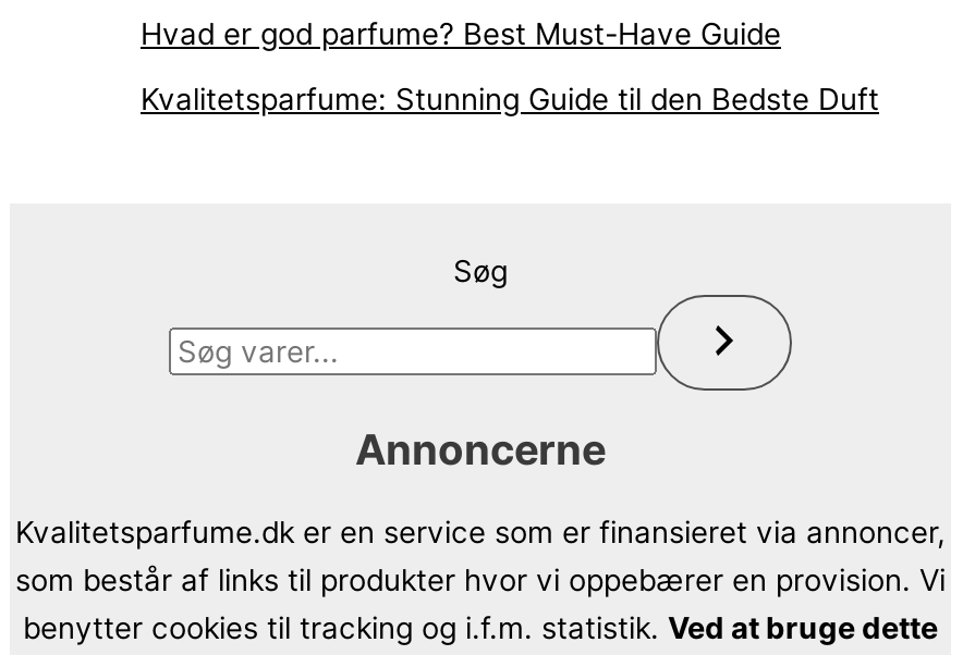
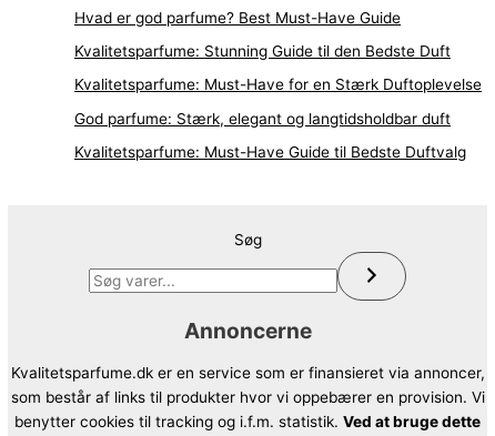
+ Kvalitetsparfume: Must-Have for en Stærk Duftoplevelse
+ God parfume: Stærk, elegant og langtidsholdbar duft
+ Kvalitetsparfume: Must-Have Guide til Bedste Duftvalg
